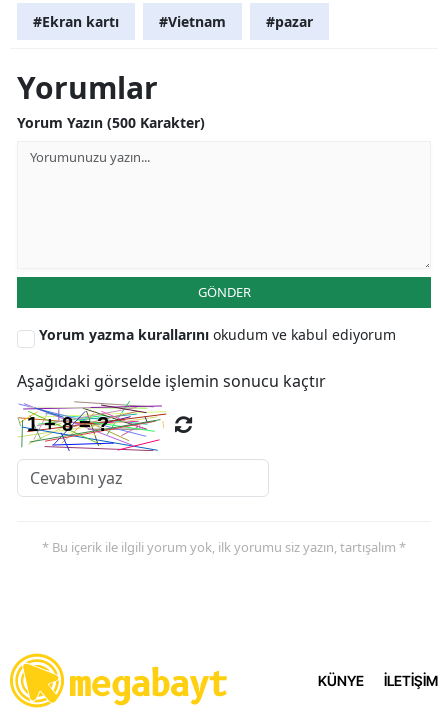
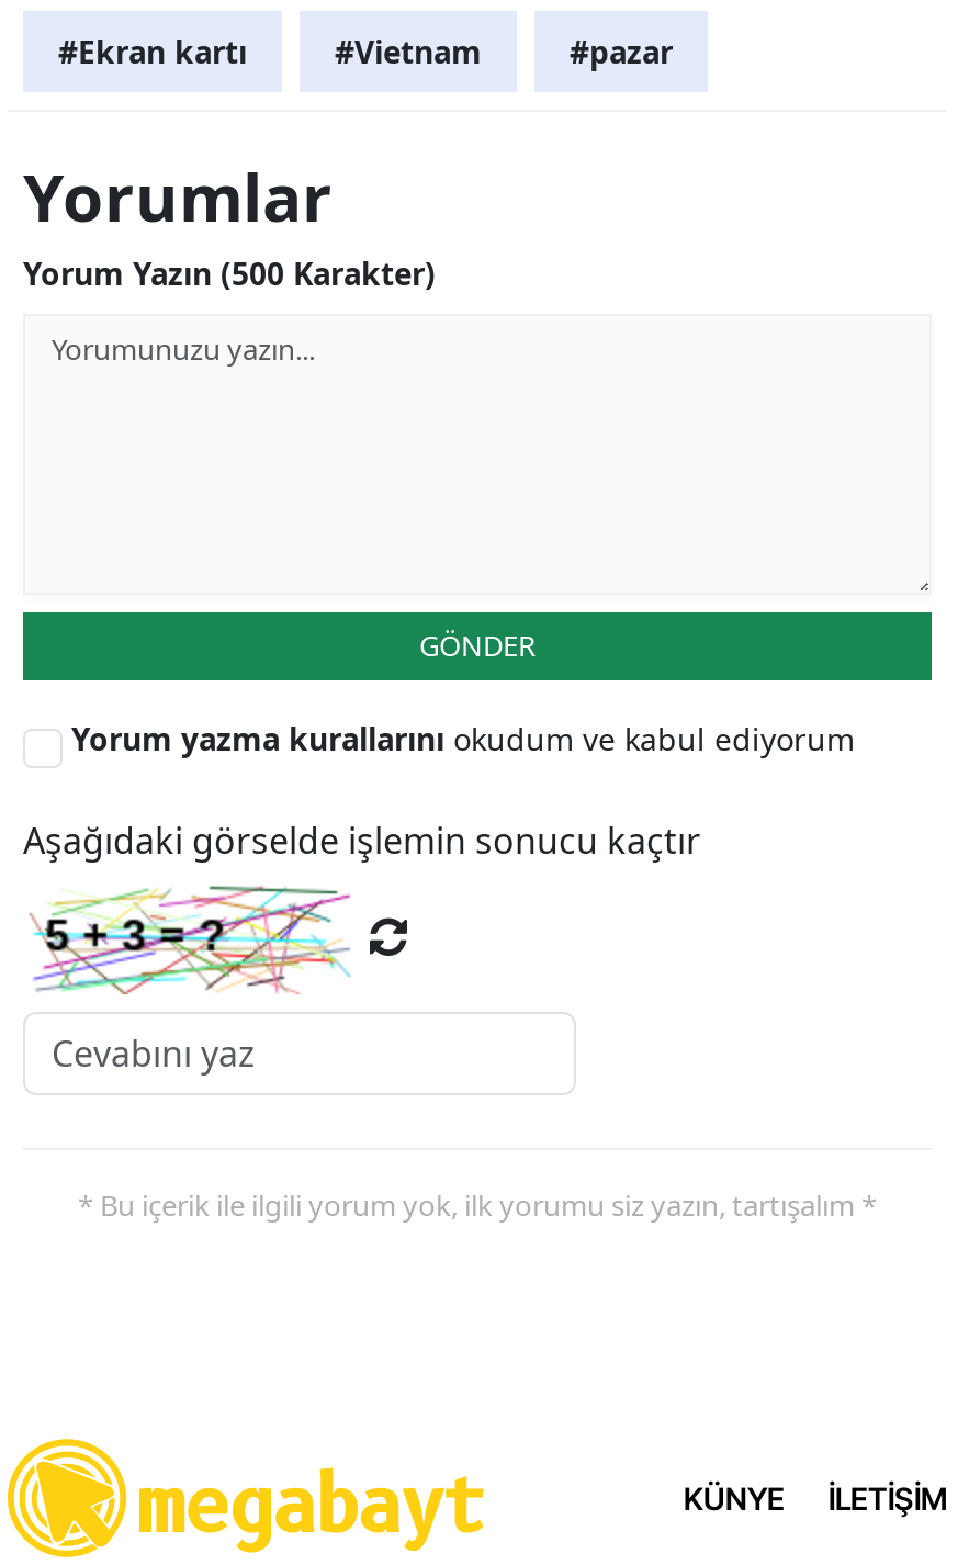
- [image]
+ [image]
